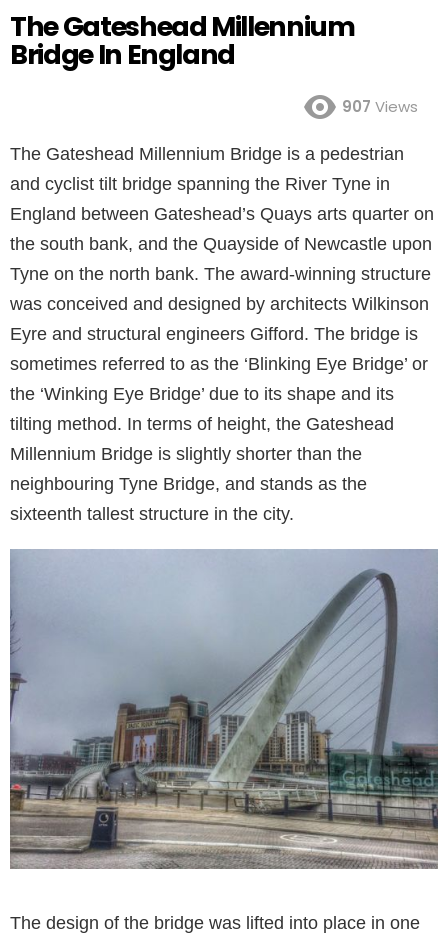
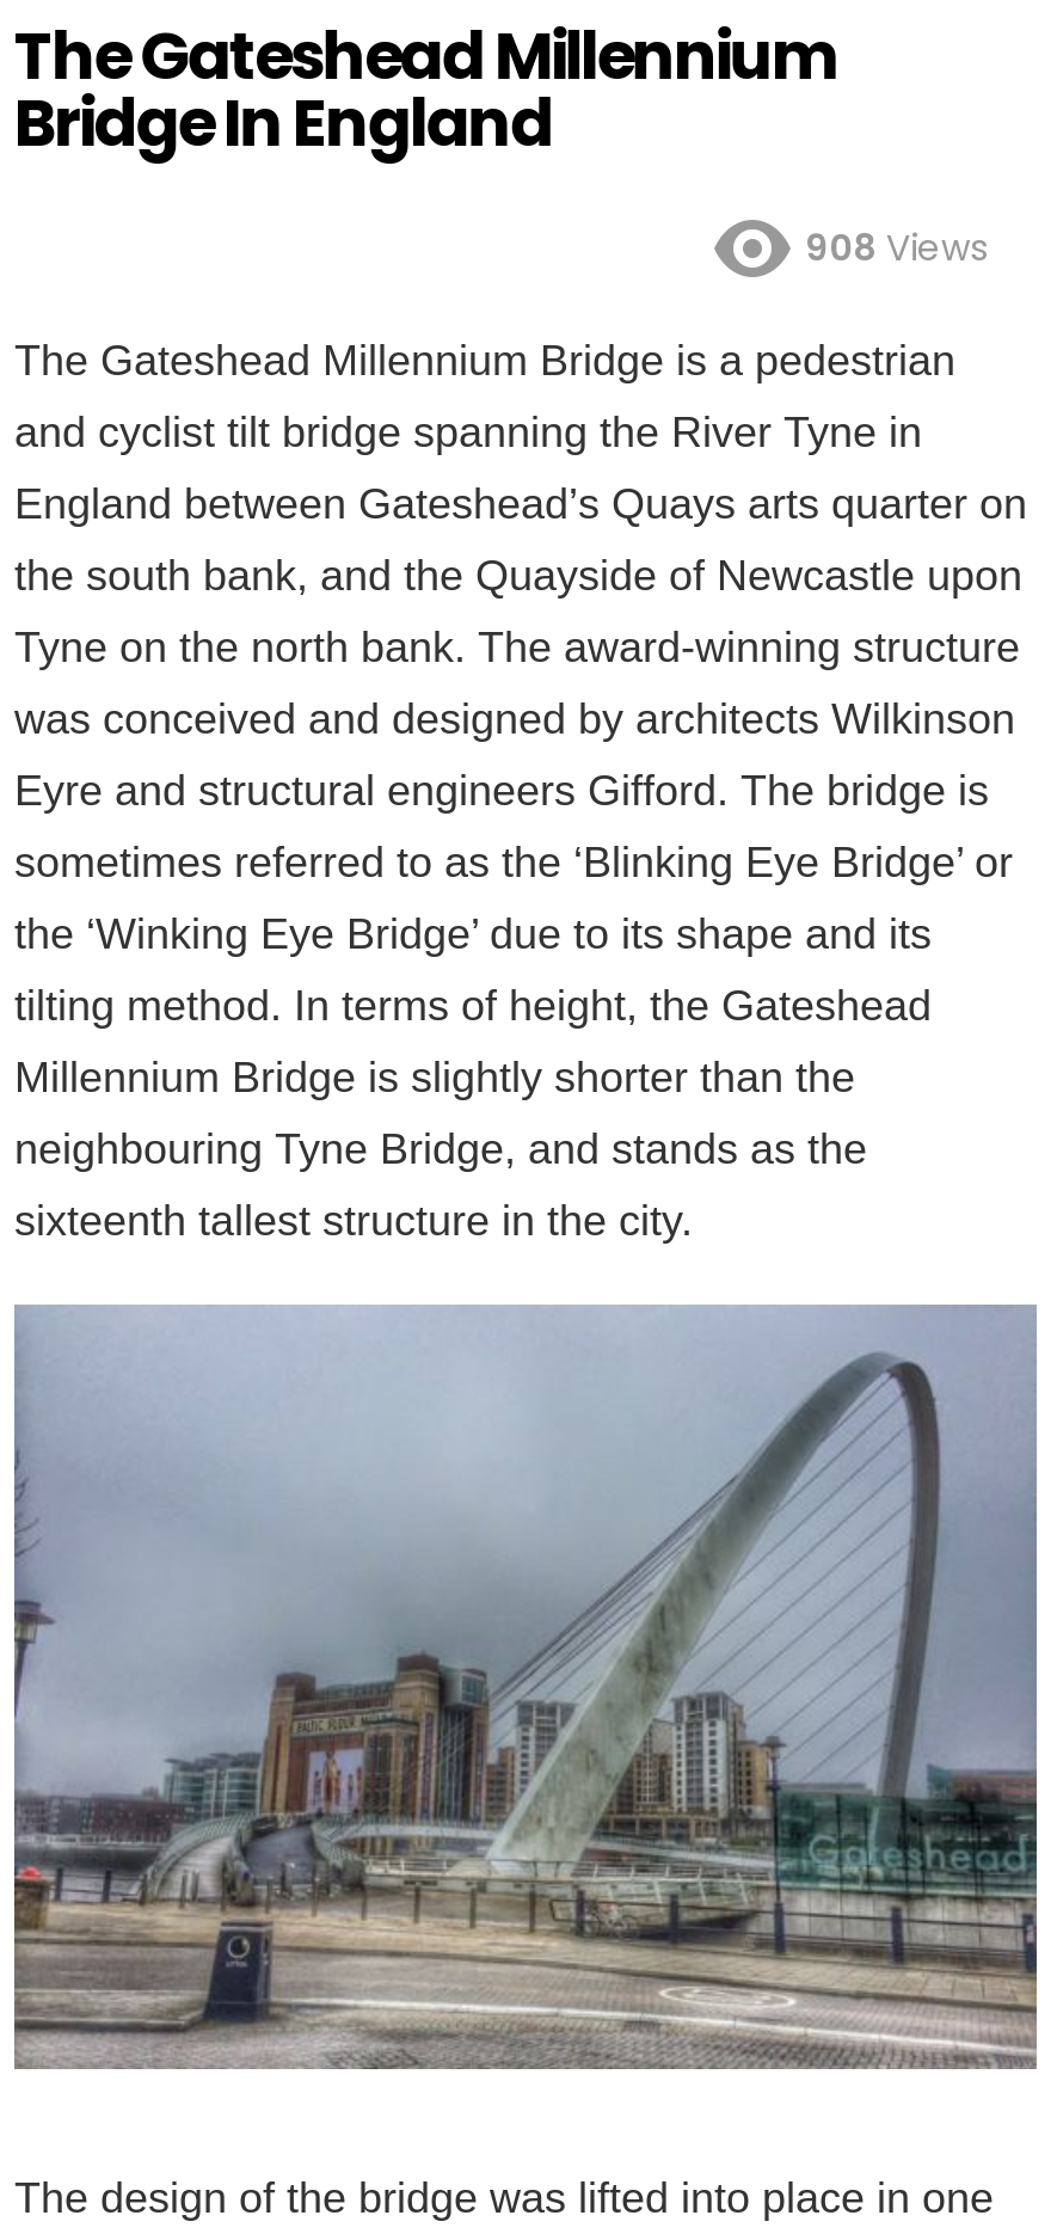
- 907 Views
+ 908 Views
